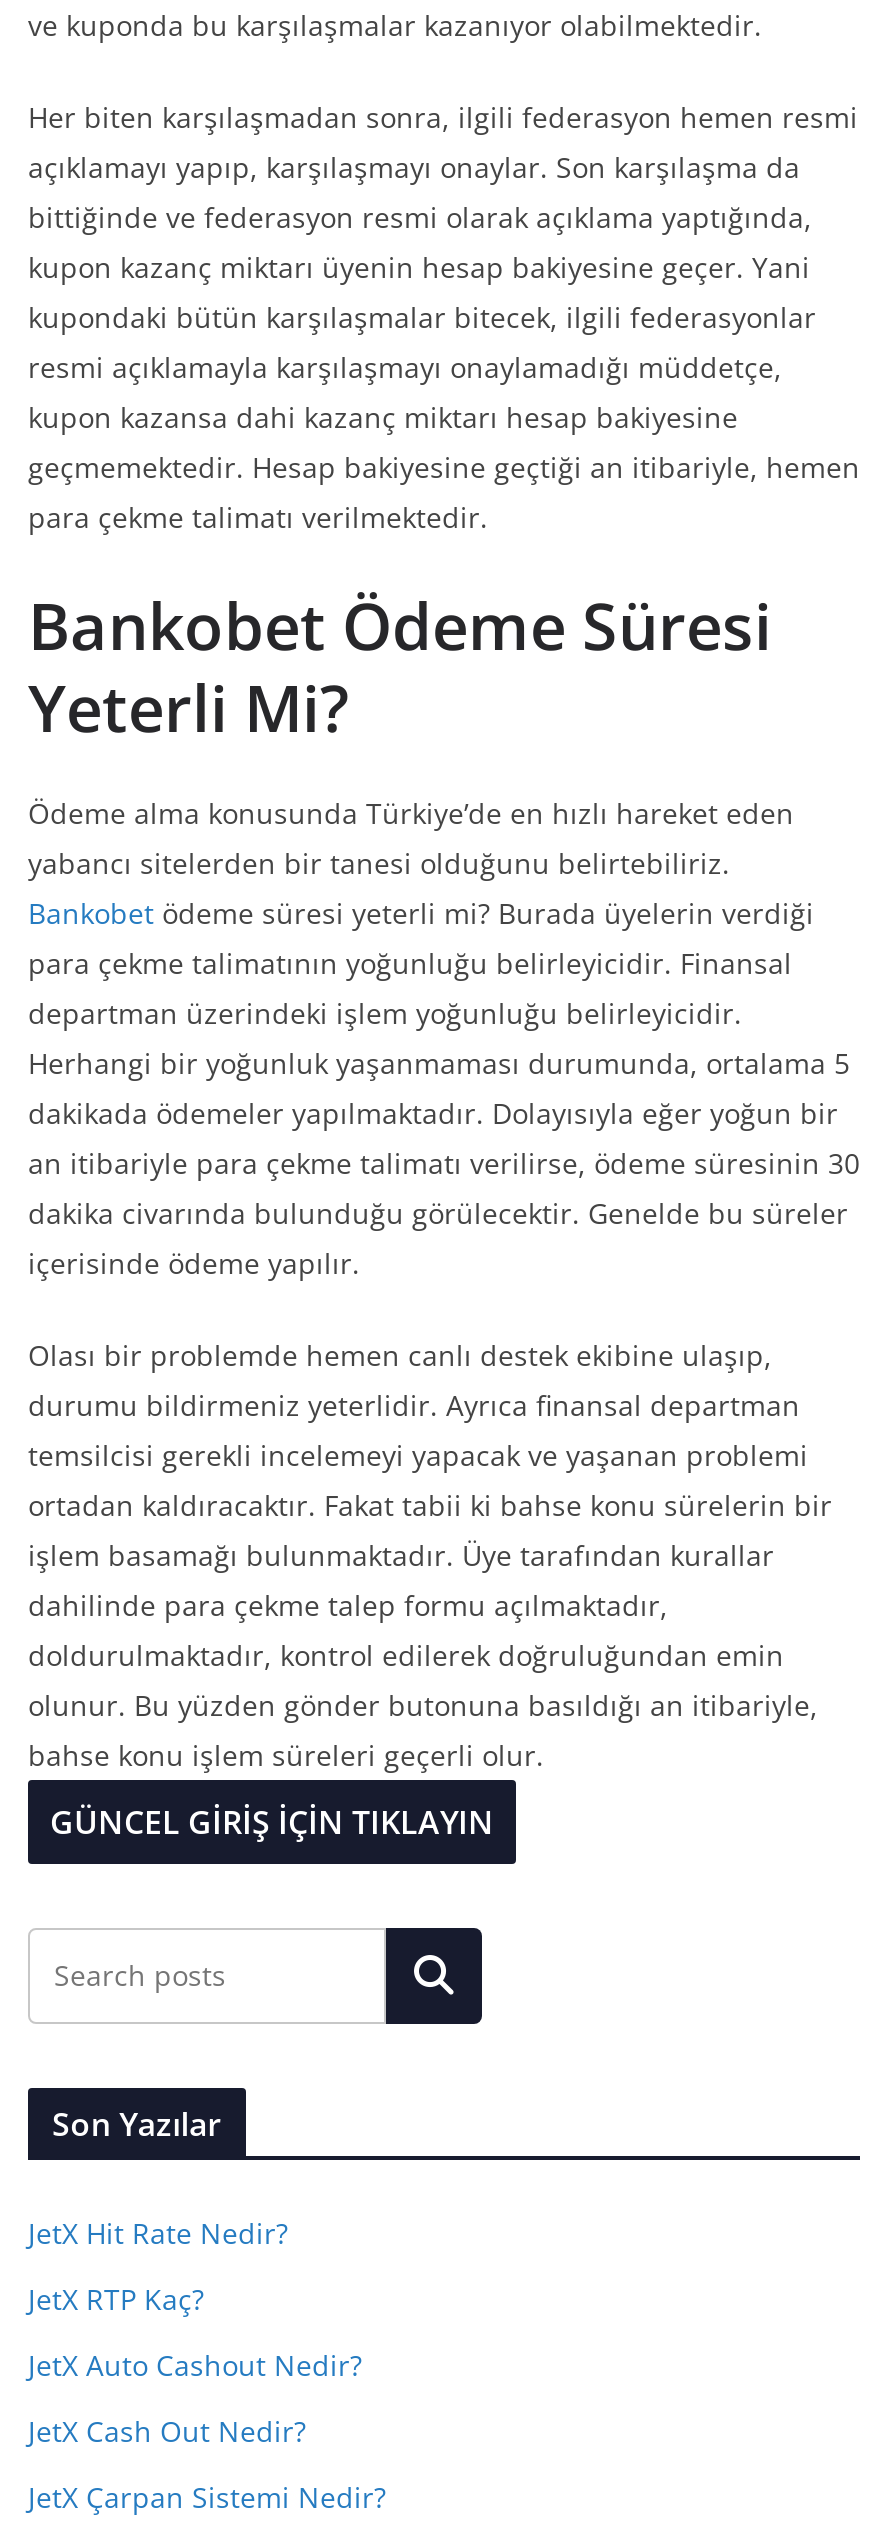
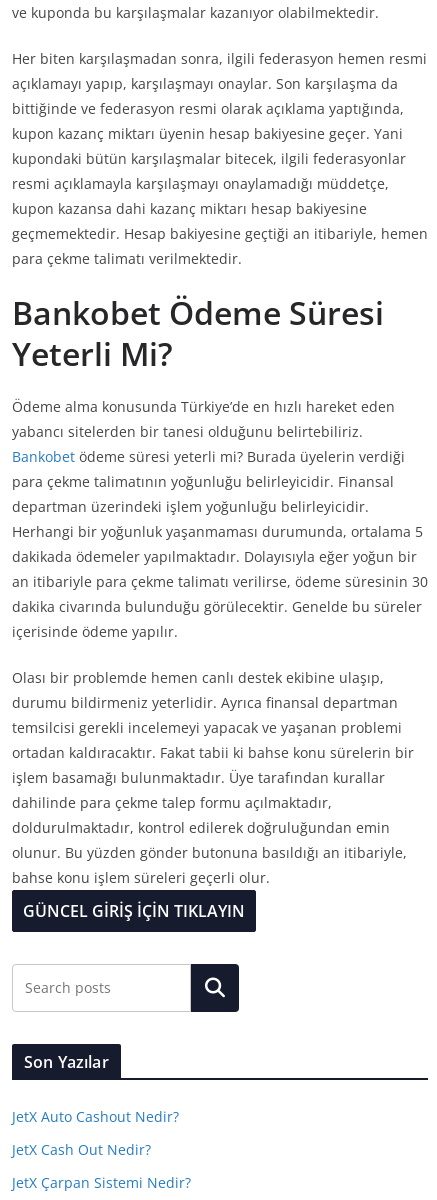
- JetX Hit Rate Nedir?
- JetX RTP Kaç?
